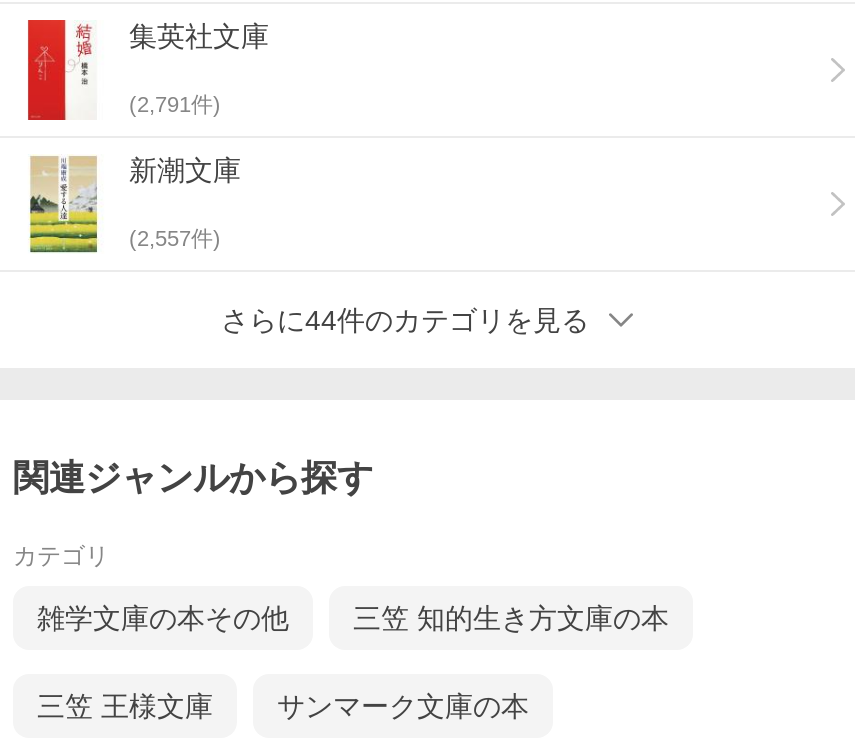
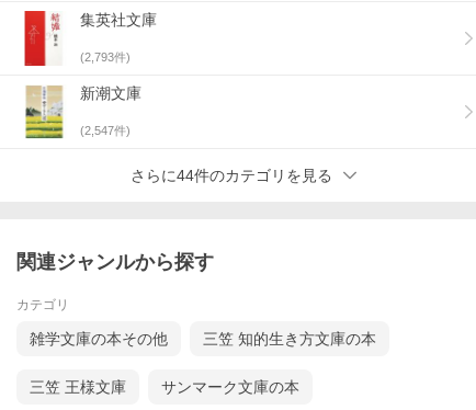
- (2,791件)
+ (2,793件)

- (2,557件)
+ (2,547件)
